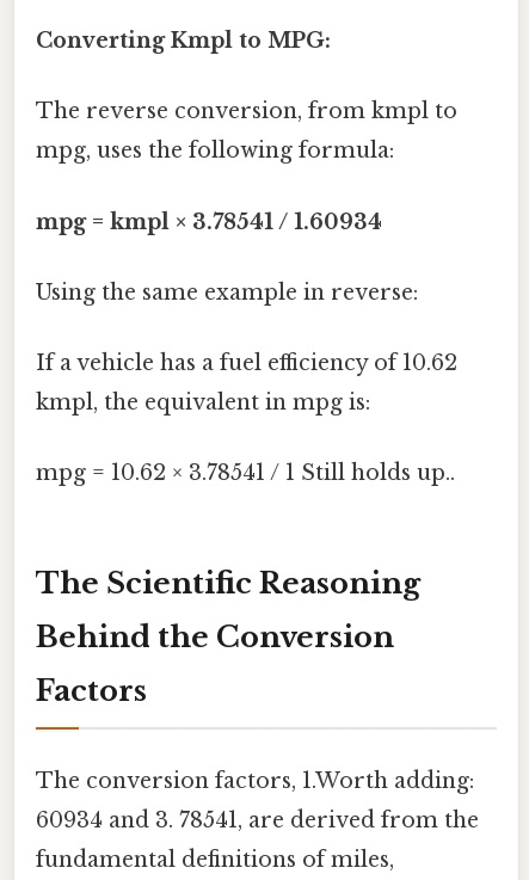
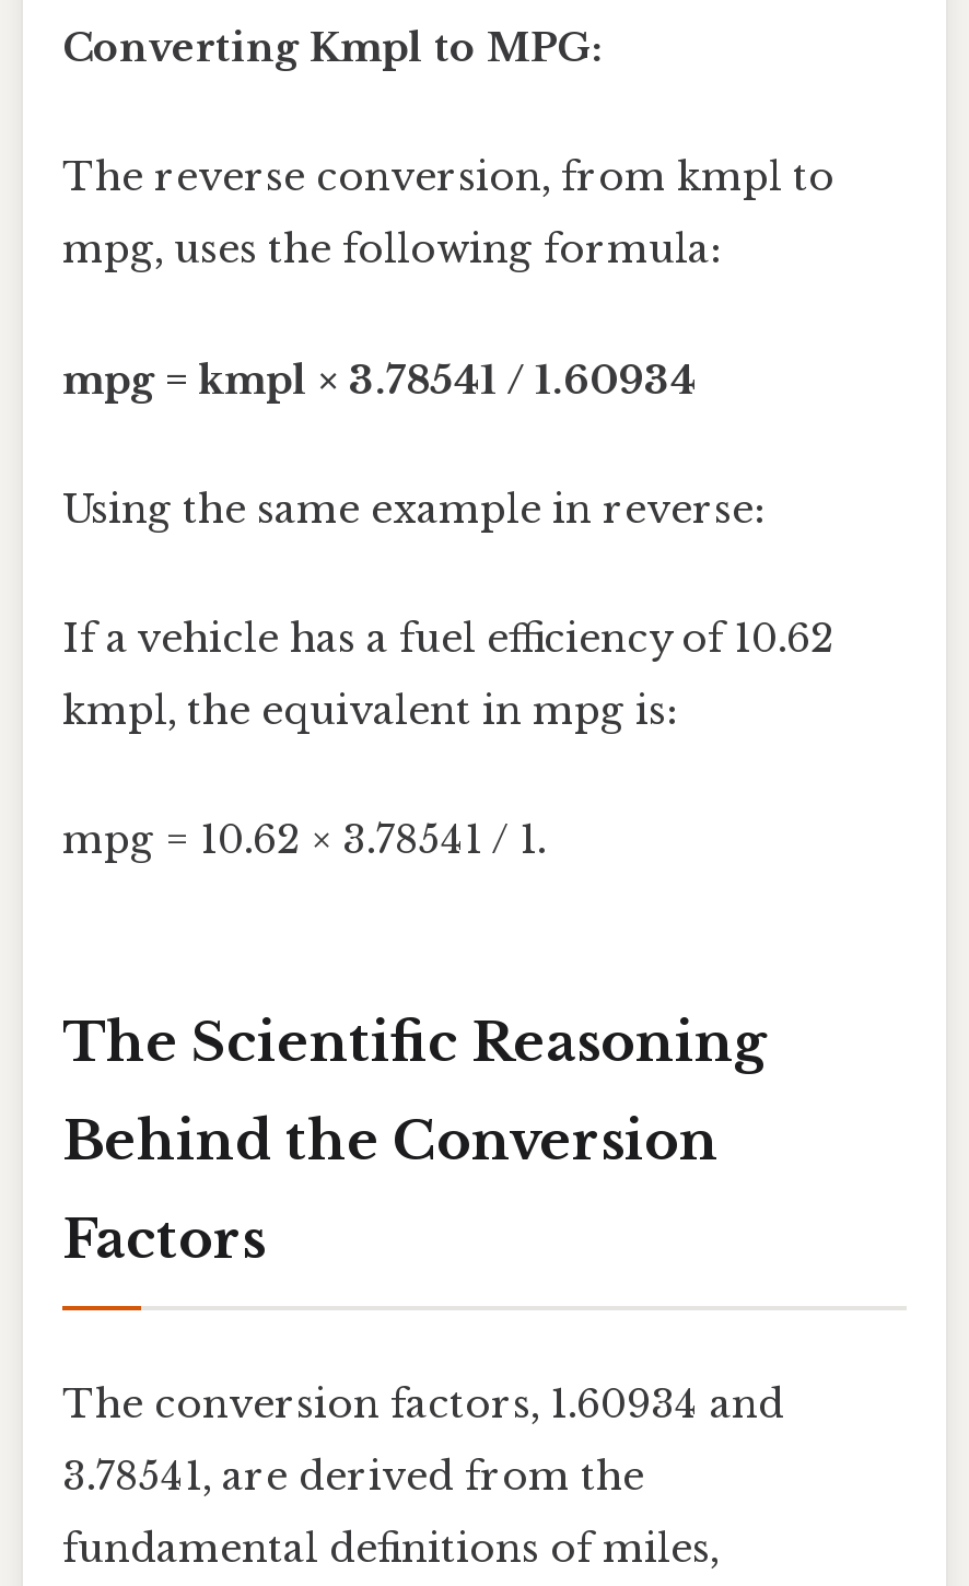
- mpg = 10.62 × 3.78541 / 1 Still holds up..
+ mpg = 10.62 × 3.78541 / 1.

- The conversion factors, 1.Worth adding:
+ The conversion factors, 1.60934 and

- 60934 and 3. 78541, are derived from the
+ 3.78541, are derived from the
